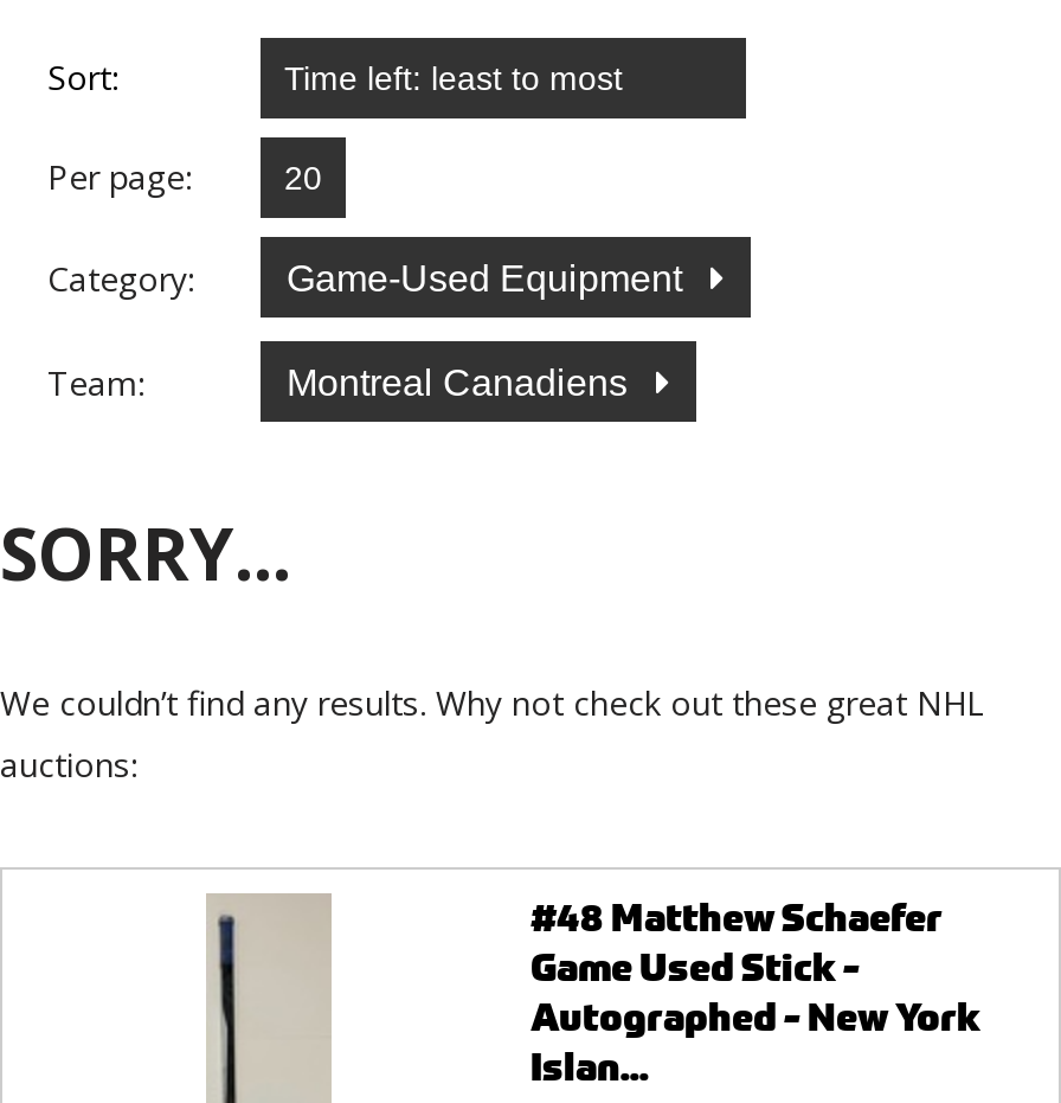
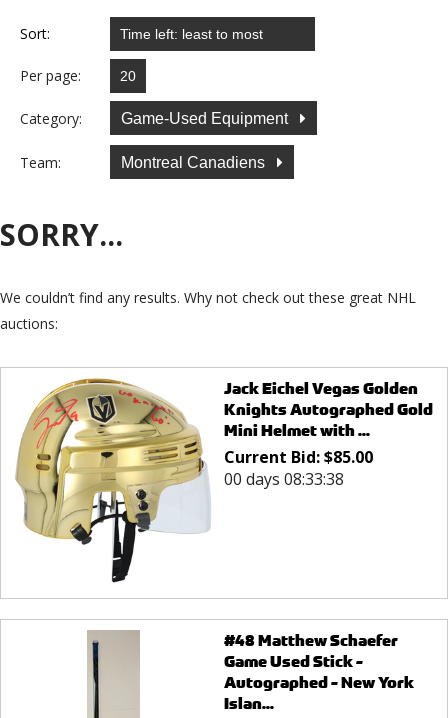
+ [image]
+ Jack Eichel Vegas Golden
+ Knights Autographed Gold
+ Mini Helmet with ...
+ Current Bid: $85.00
+ 00 days 08:33:38
